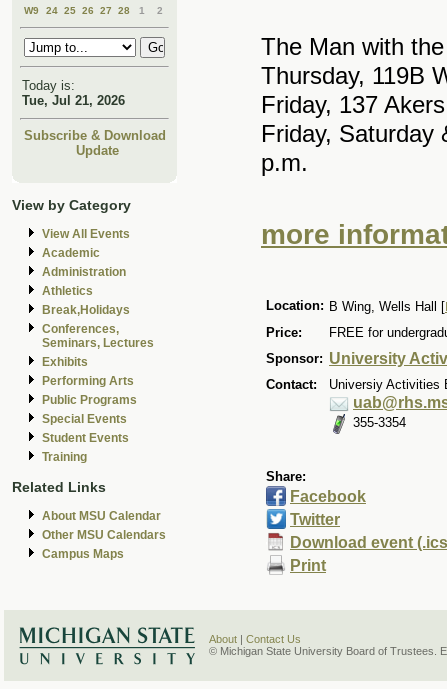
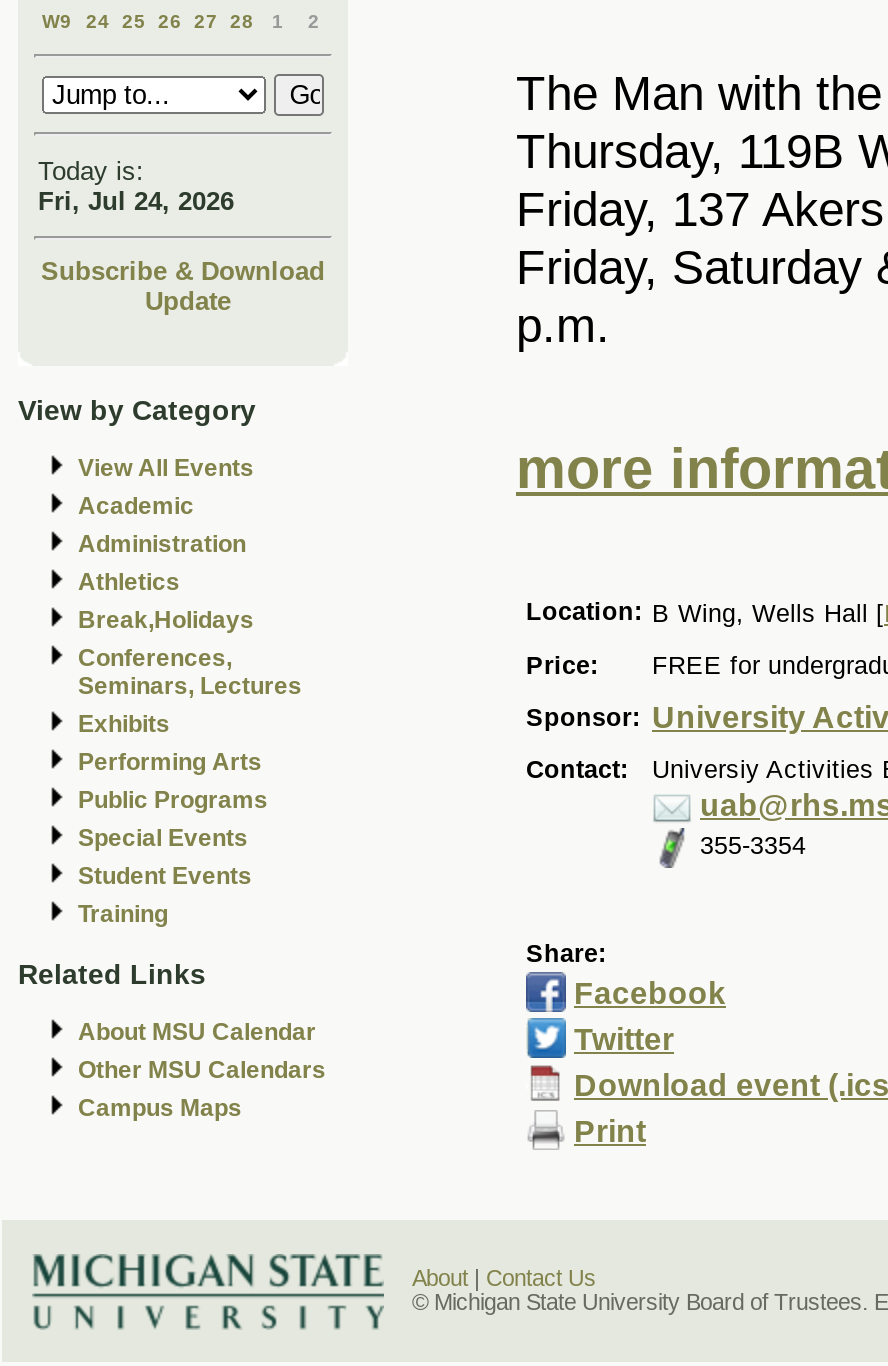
- Tue, Jul 21, 2026
+ Fri, Jul 24, 2026
